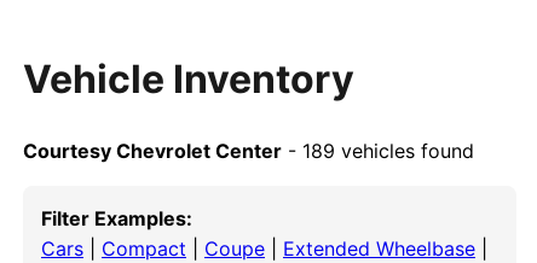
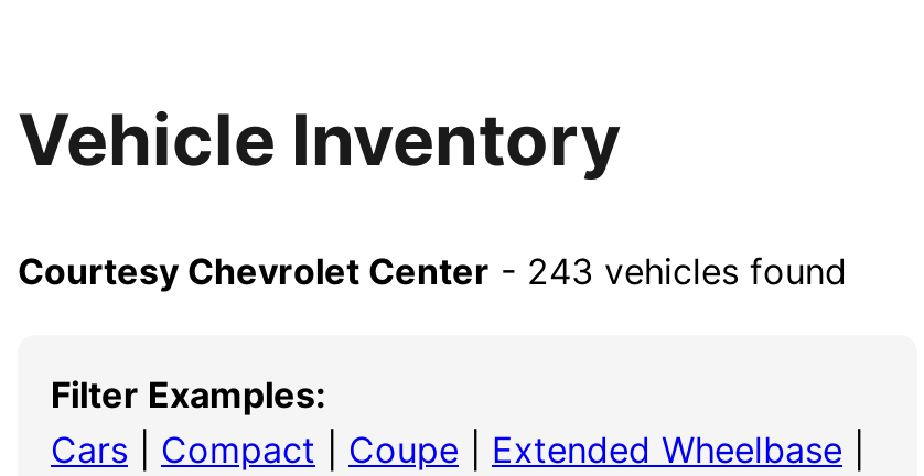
- Courtesy Chevrolet Center - 189 vehicles found
+ Courtesy Chevrolet Center - 243 vehicles found
